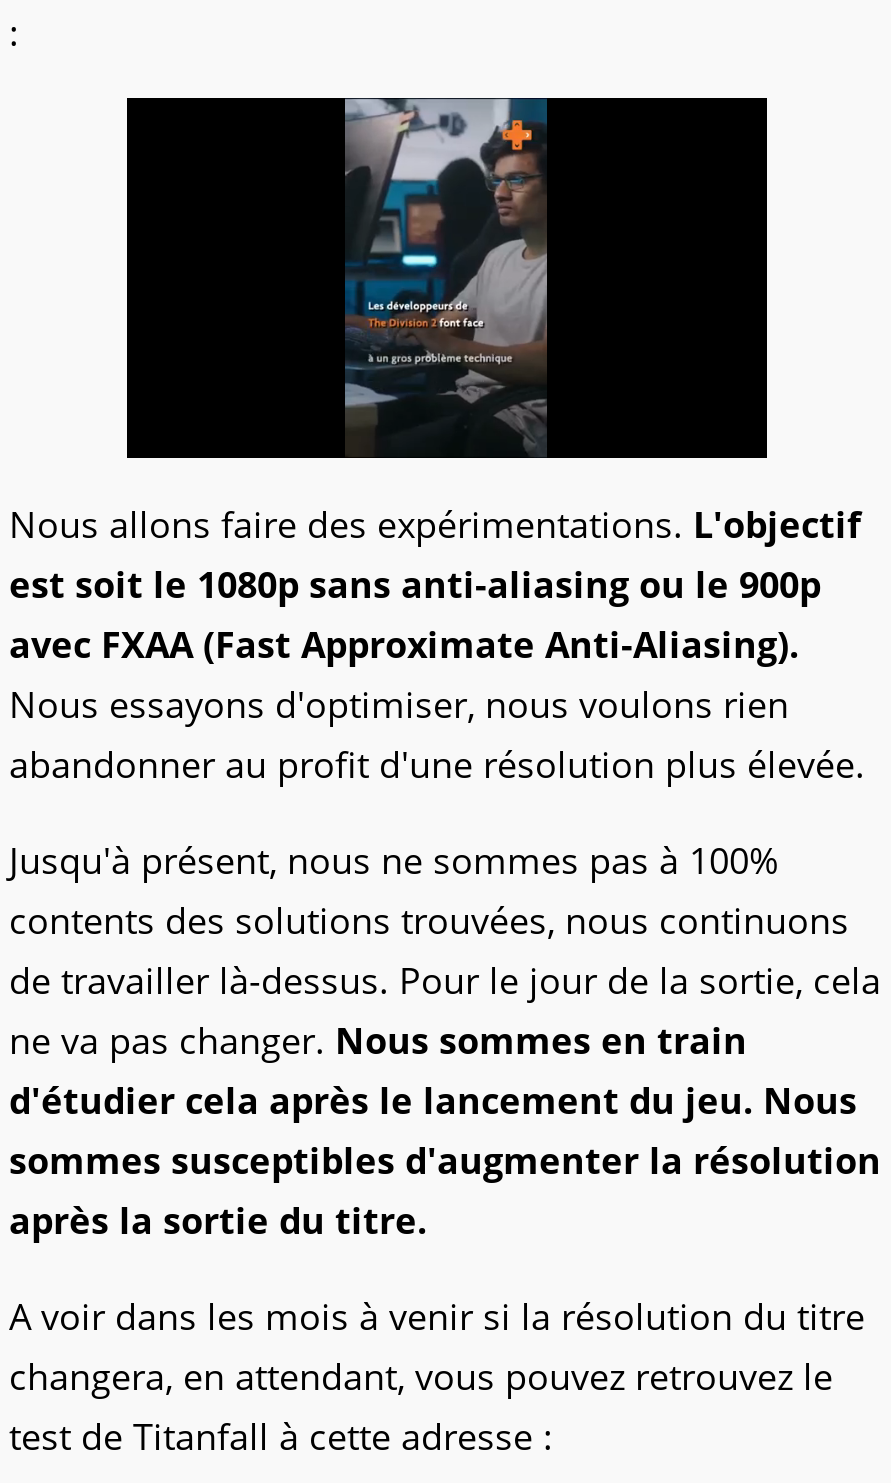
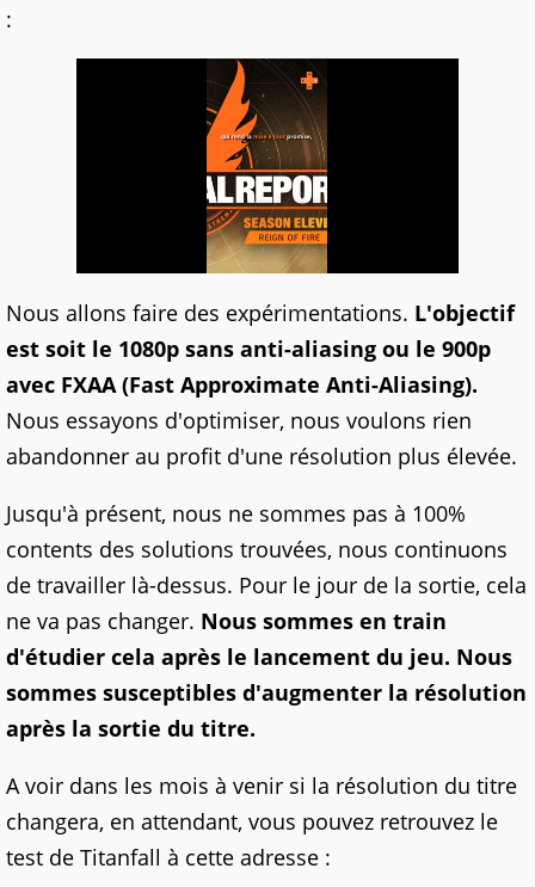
- [image]
+ [image]
